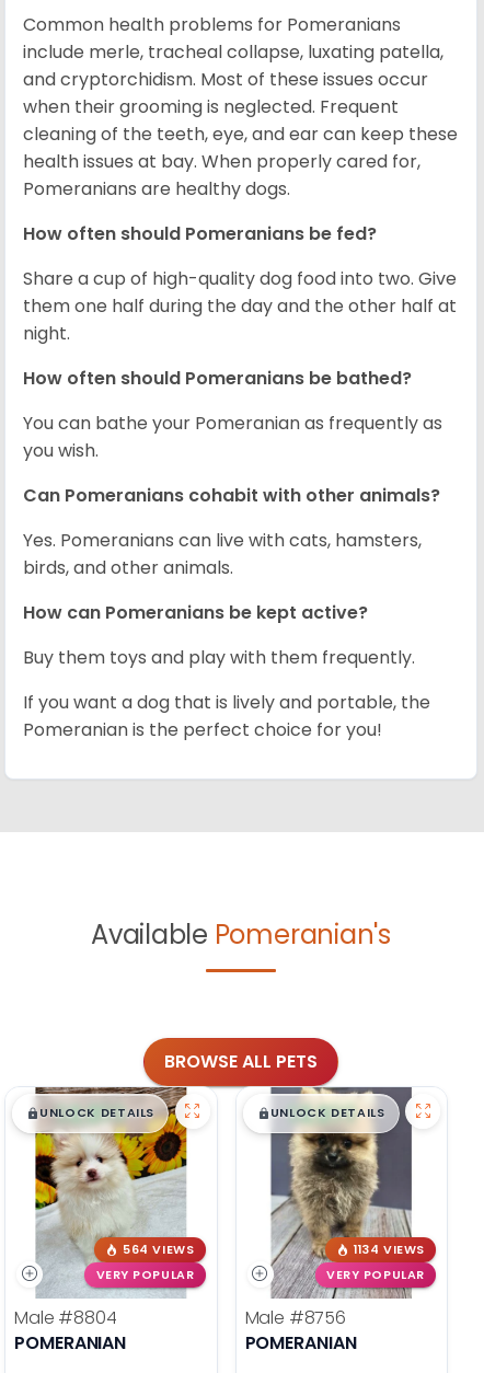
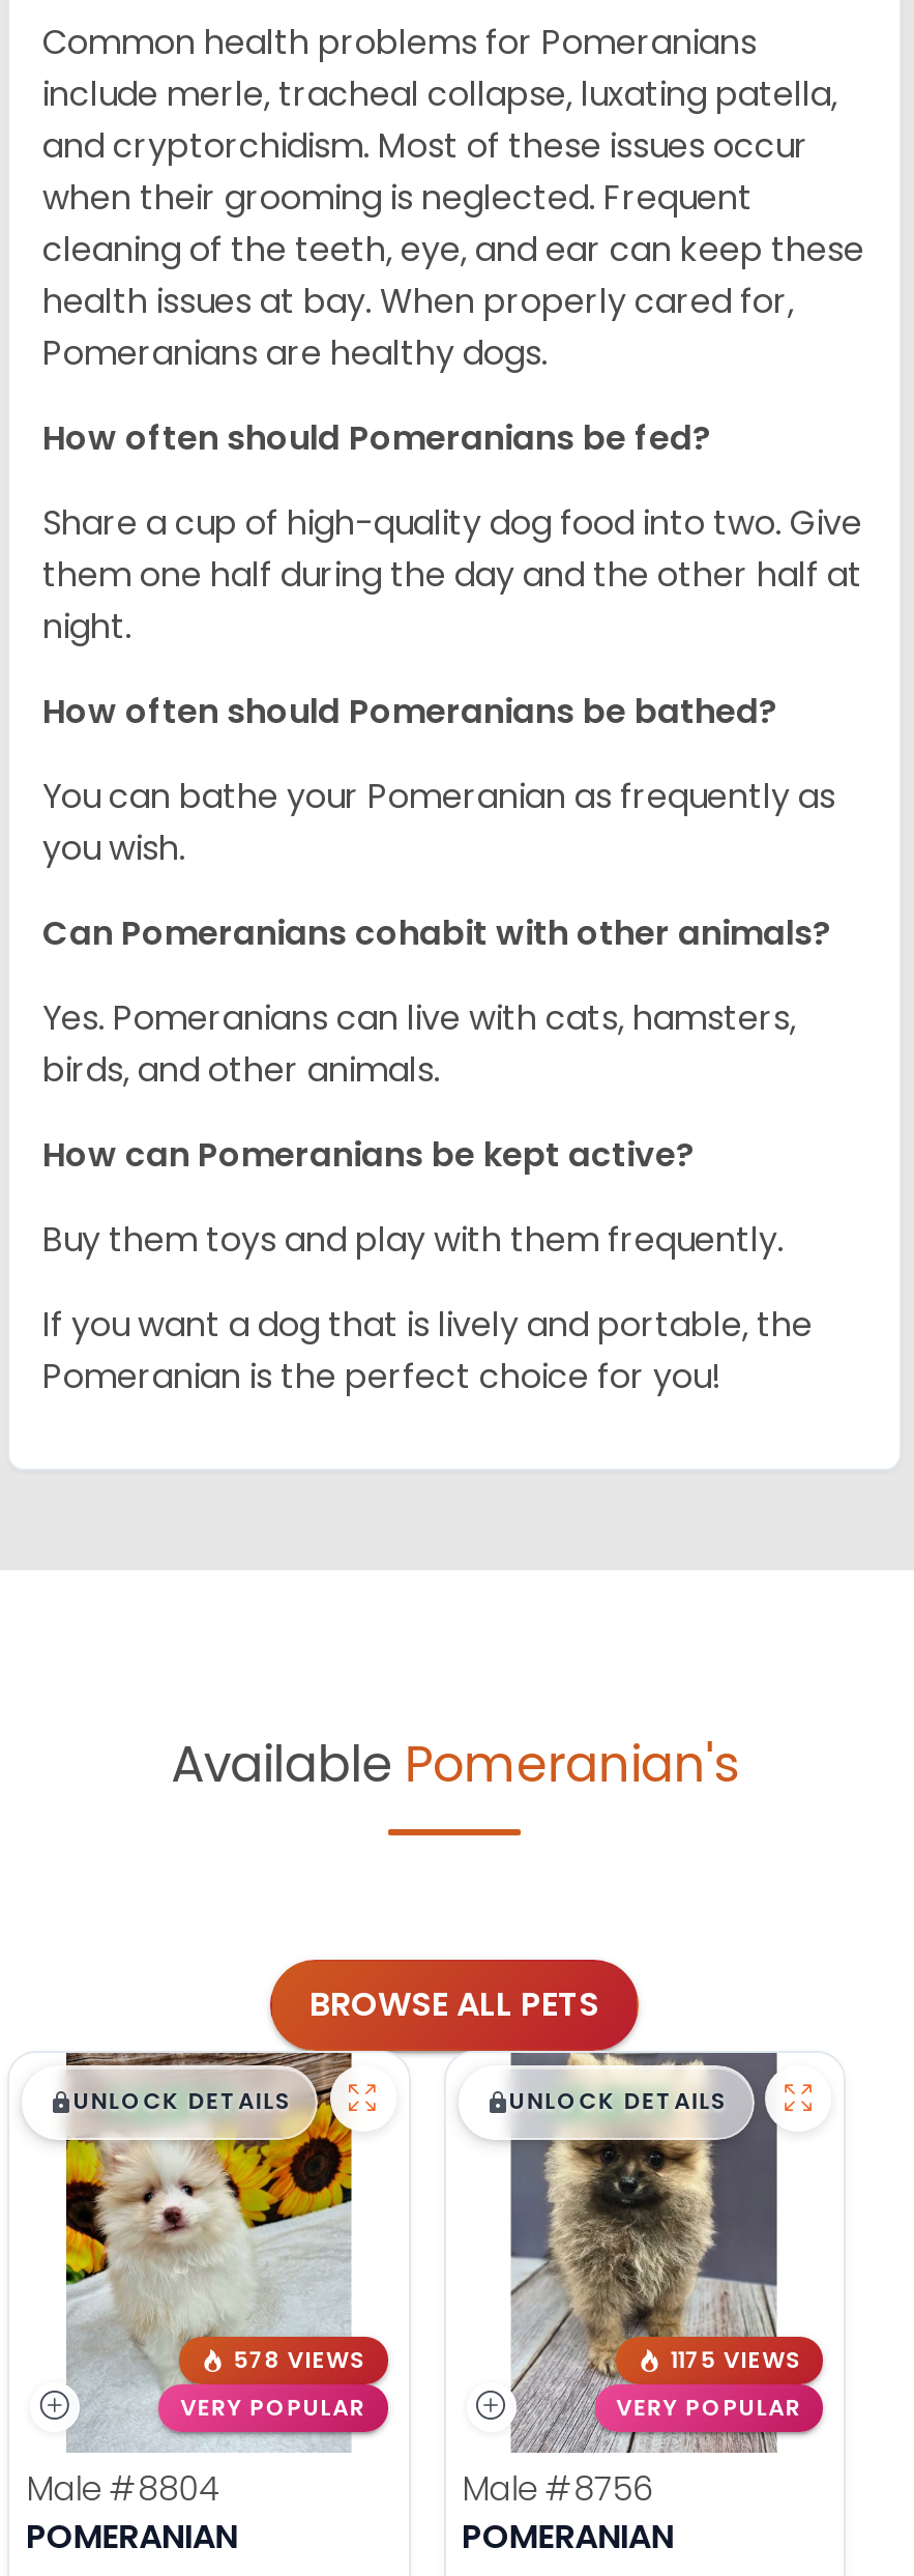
- 564 VIEWS
+ 578 VIEWS

- 1134 VIEWS
+ 1175 VIEWS
